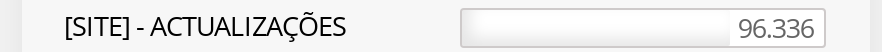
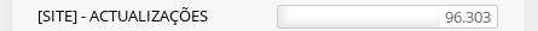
- 96.336
+ 96.303
